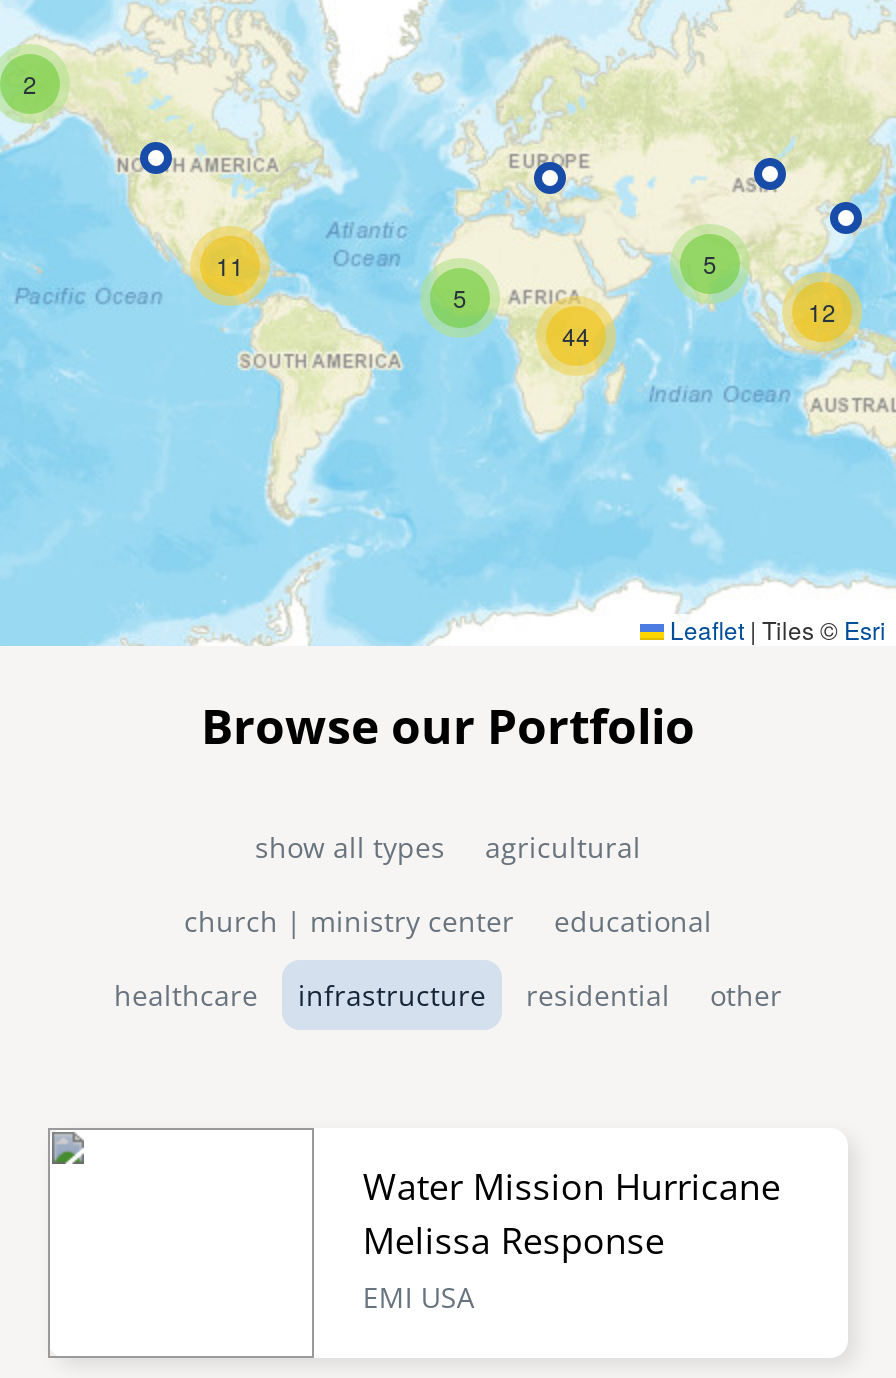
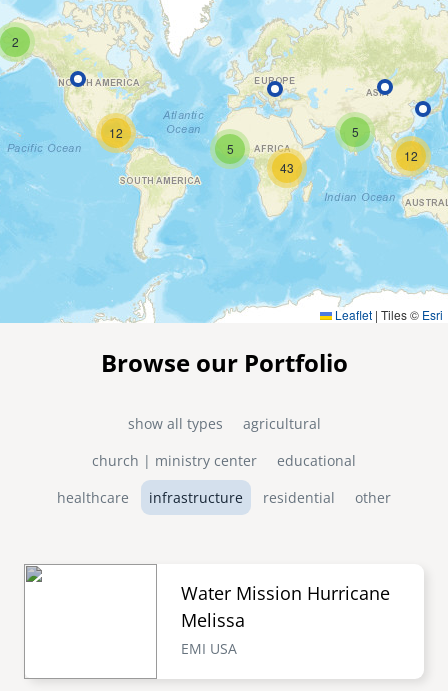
- 11
+ 12

- 44
+ 43

- Melissa Response
+ Melissa
